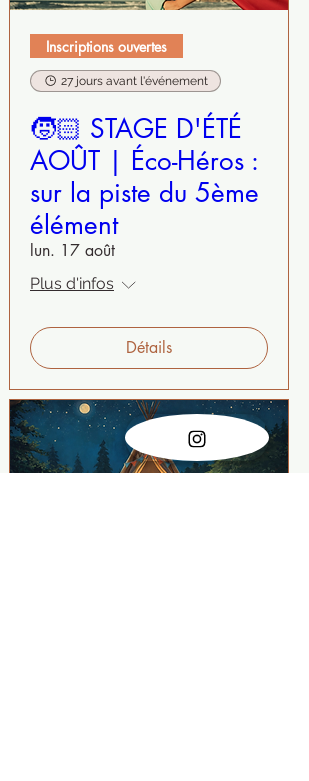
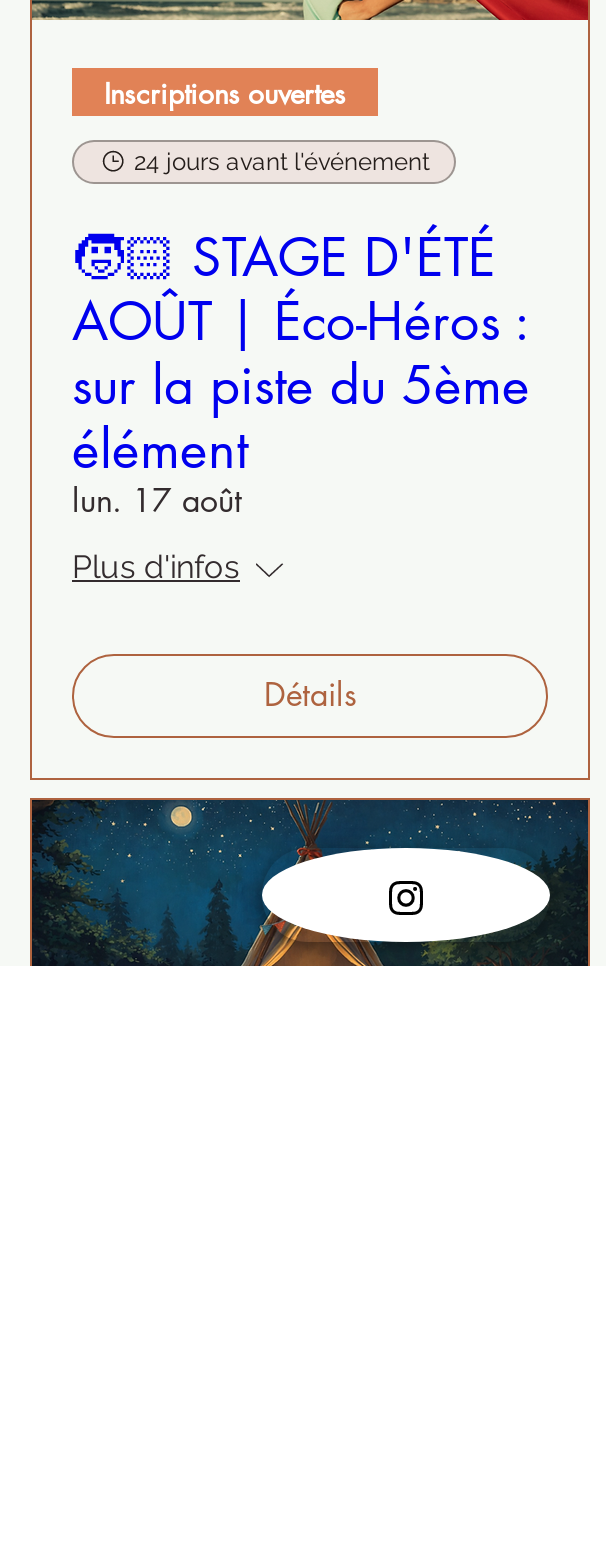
- 27 jours avant l'événement
+ 24 jours avant l'événement

- [image]
+ [image]
